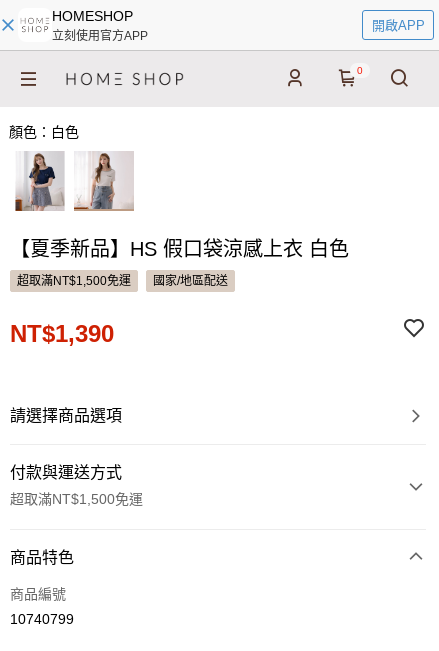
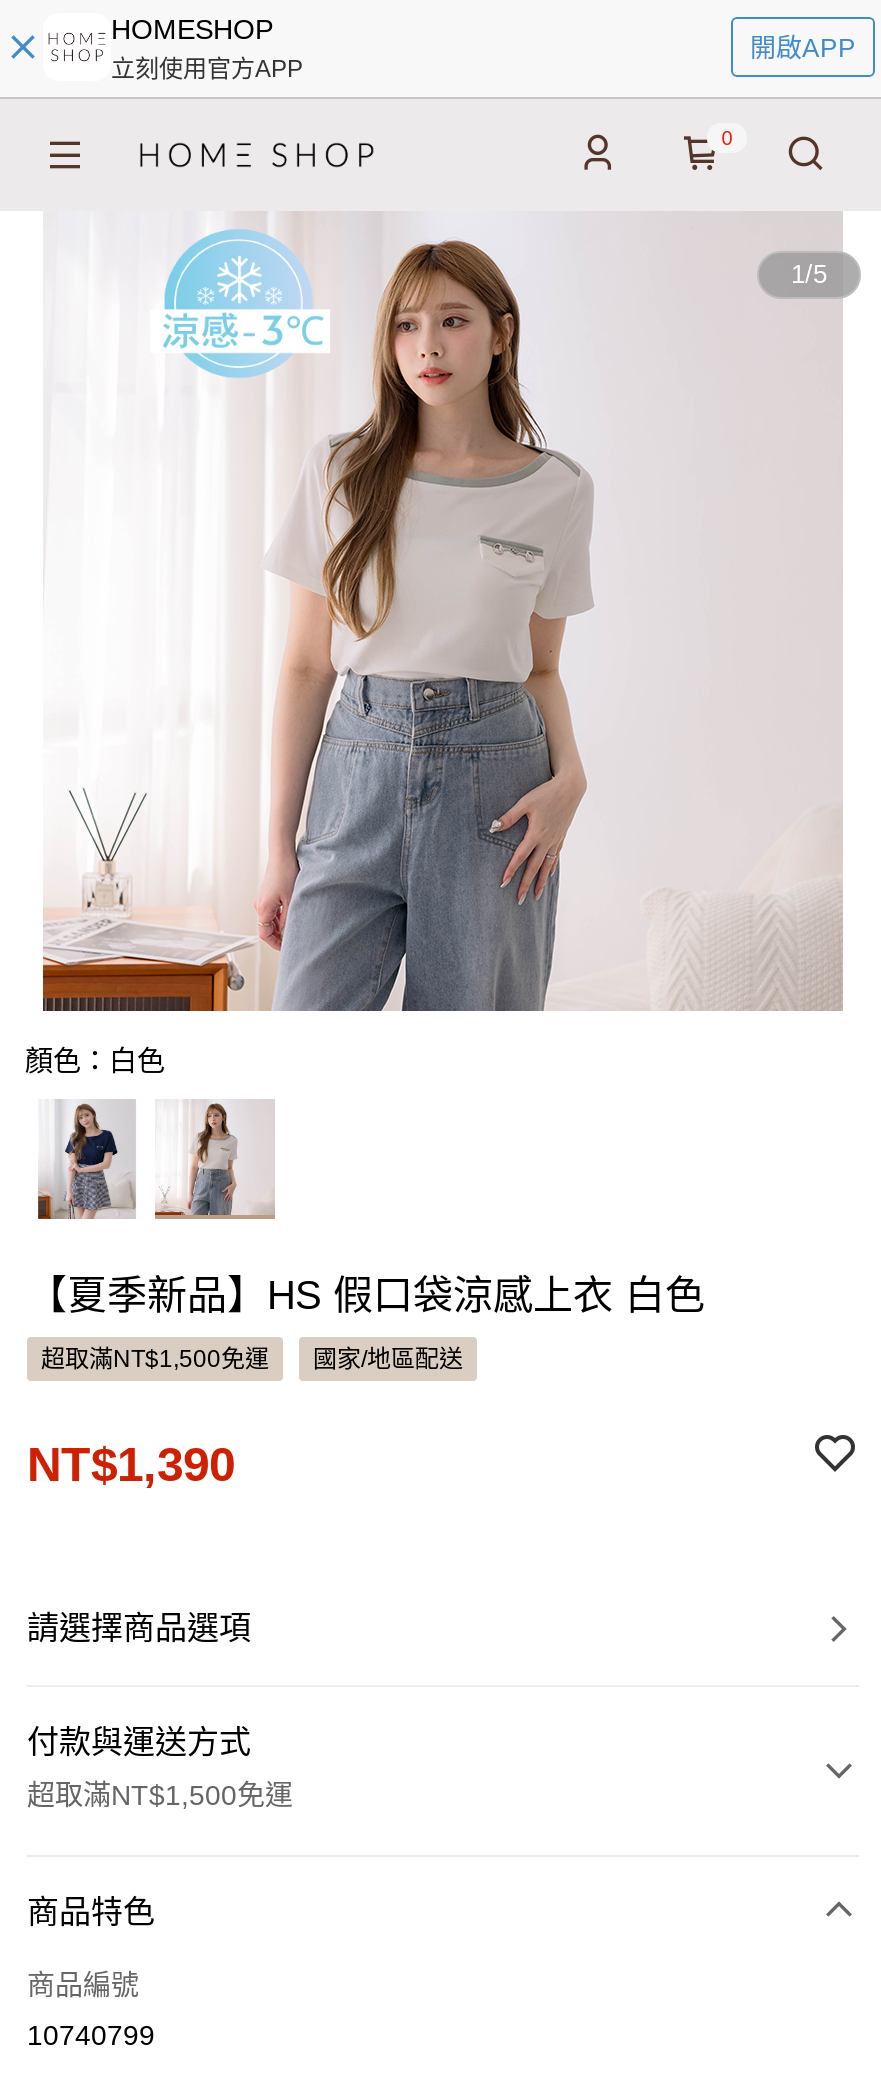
+ [image]
+ 1/5
